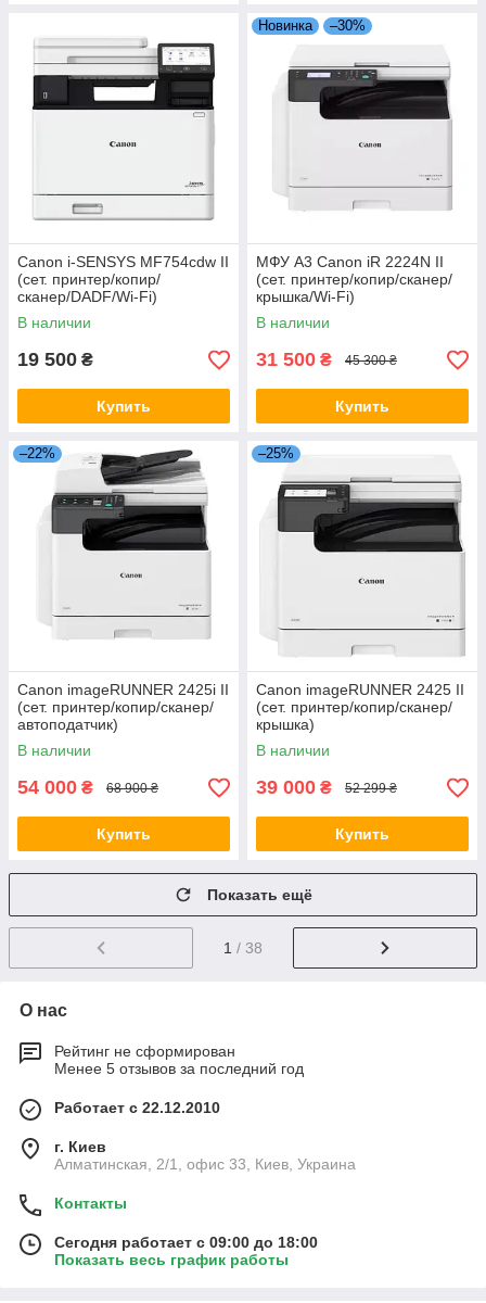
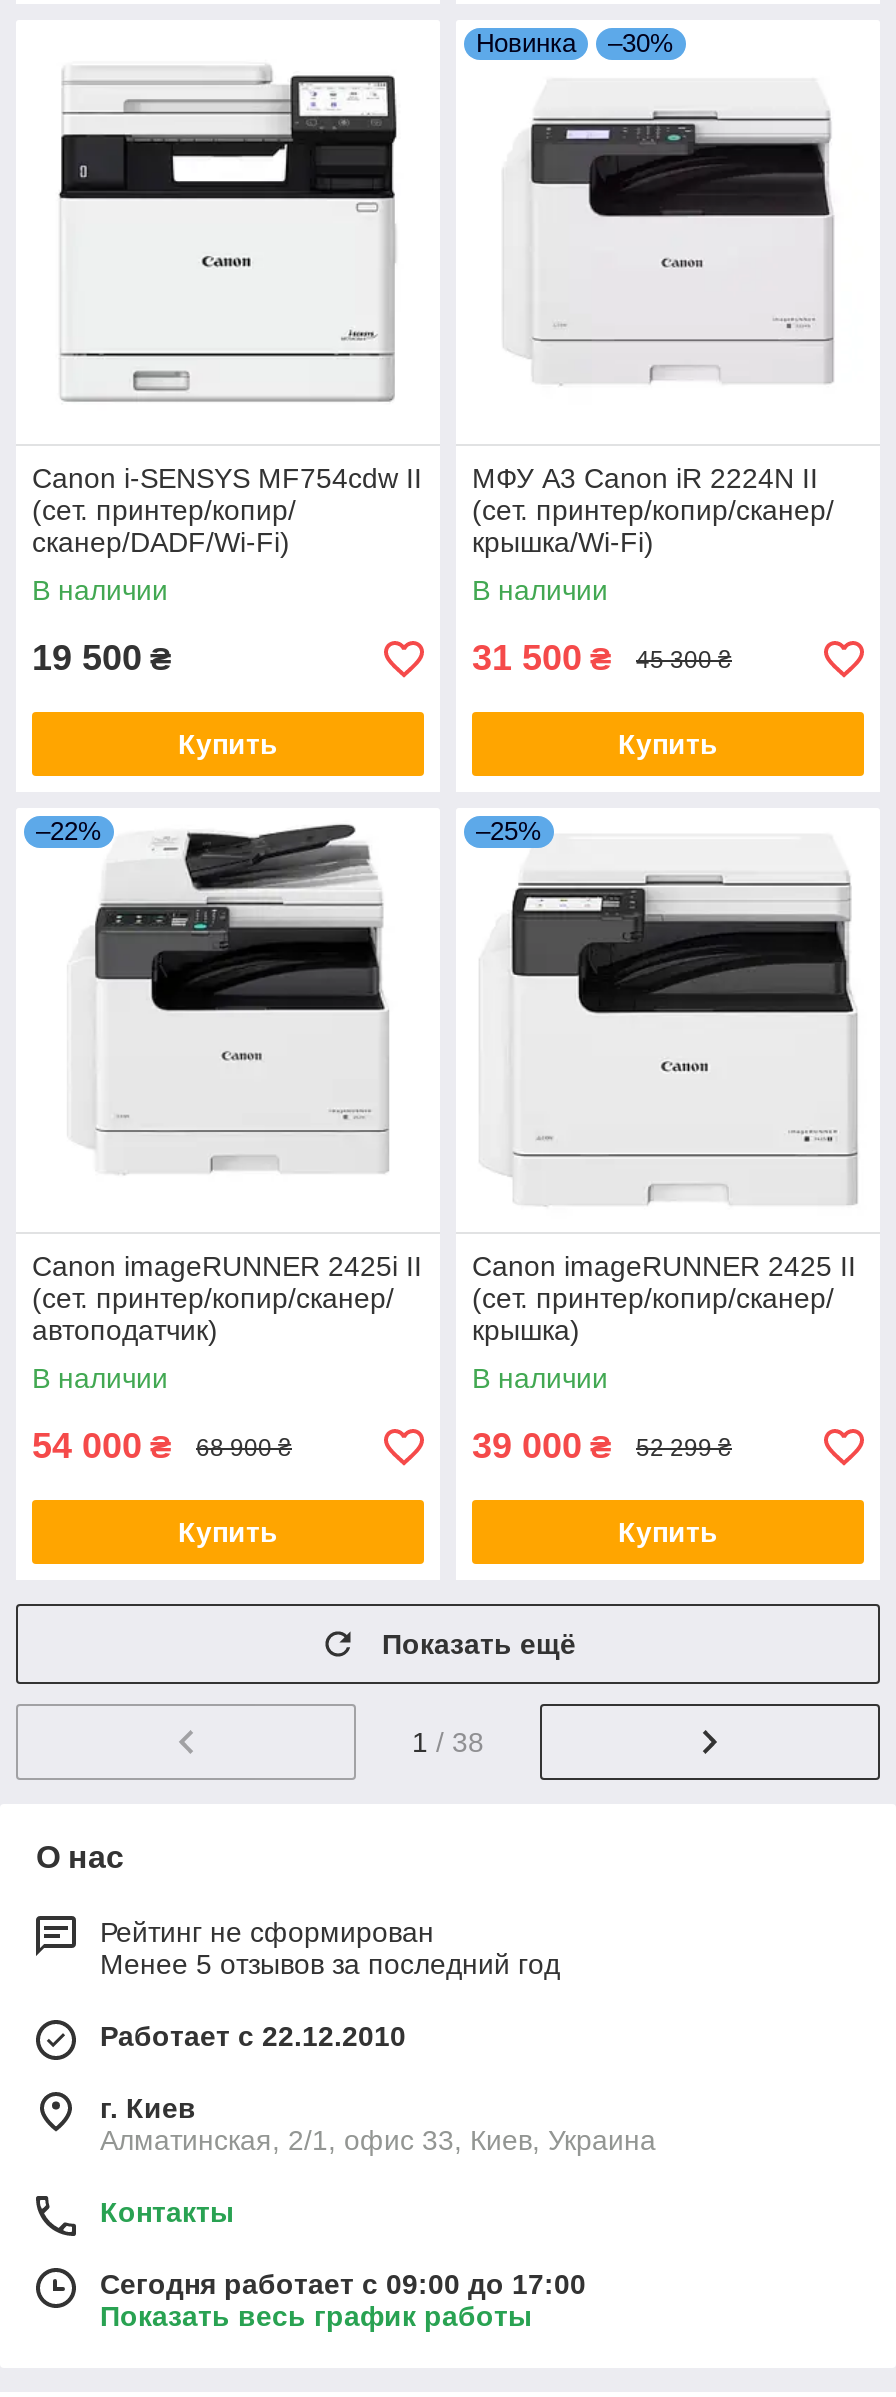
- Сегодня работает с 09:00 до 18:00
+ Сегодня работает с 09:00 до 17:00
